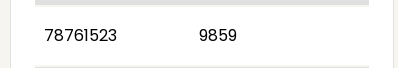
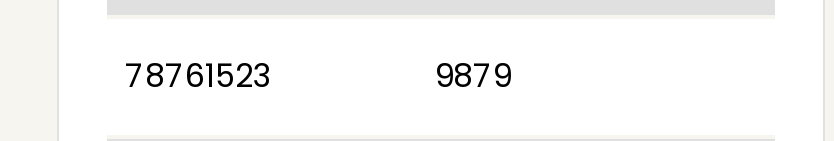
- 9859
+ 9879
